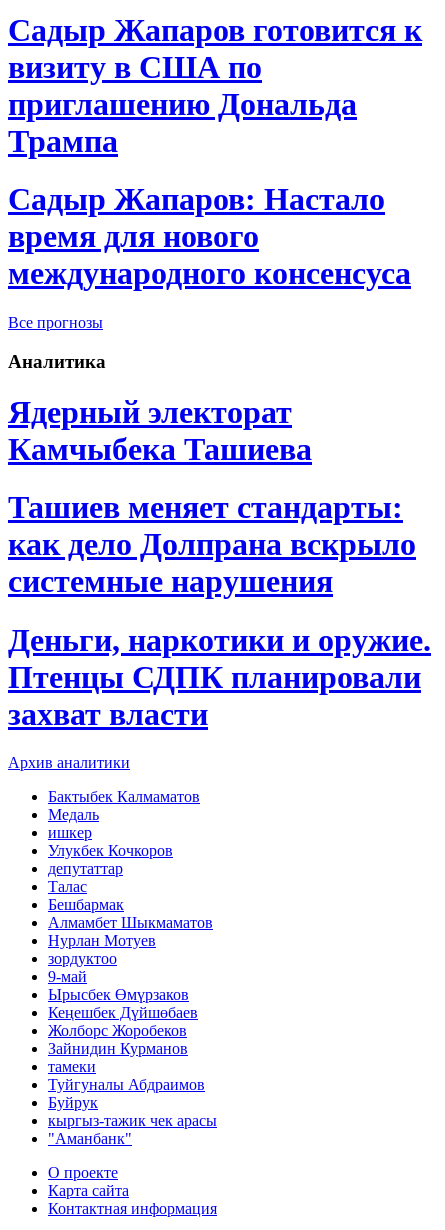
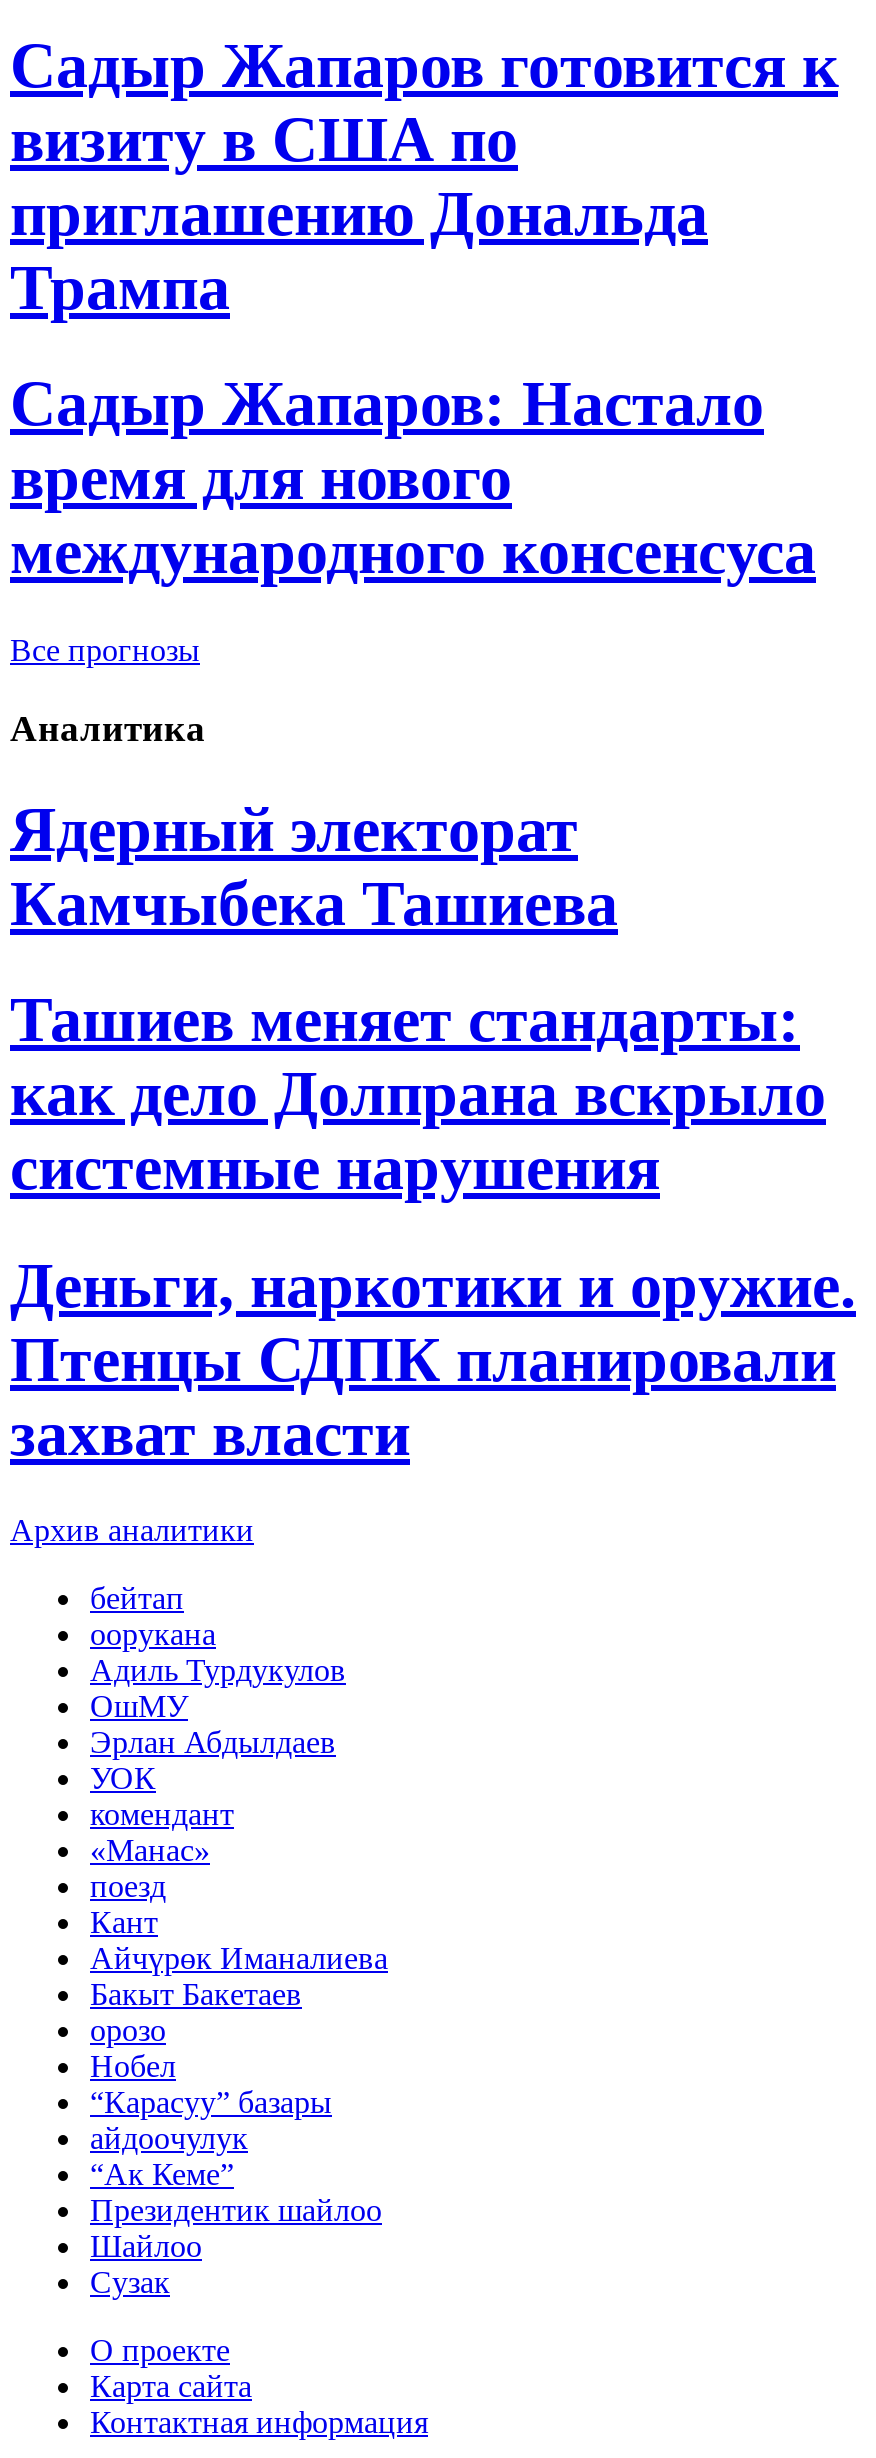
- Бактыбек Калмаматов
- Медаль
- ишкер
- Улукбек Кочкоров
- депутаттар
- Талас
- Бешбармак
- Алмамбет Шыкмаматов
- Нурлан Мотуев
- зордуктоо
- 9-май
- Ырысбек Өмүрзаков
- Кеңешбек Дүйшөбаев
- Жолборс Жоробеков
- Зайнидин Курманов
- тамеки
- Туйгуналы Абдраимов
- Буйрук
- кыргыз-тажик чек арасы
- "Аманбанк"
+ бейтап
+ оорукана
+ Адиль Турдукулов
+ ОшМУ
+ Эрлан Абдылдаев
+ УОК
+ комендант
+ «Манас»
+ поезд
+ Кант
+ Айчүрөк Иманалиева
+ Бакыт Бакетаев
+ орозо
+ Нобел
+ “Карасуу” базары
+ айдоочулук
+ “Ак Кеме”
+ Президентик шайлоо
+ Шайлоо
+ Сузак
